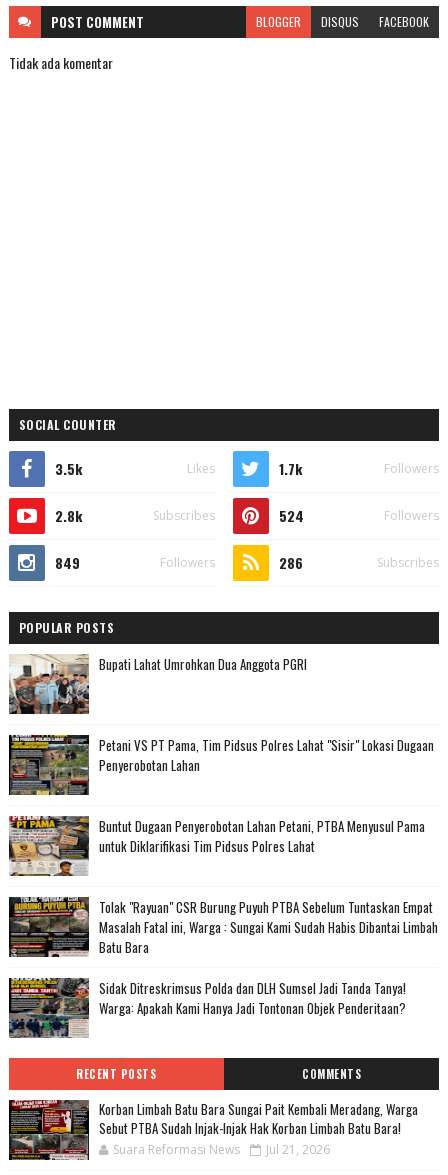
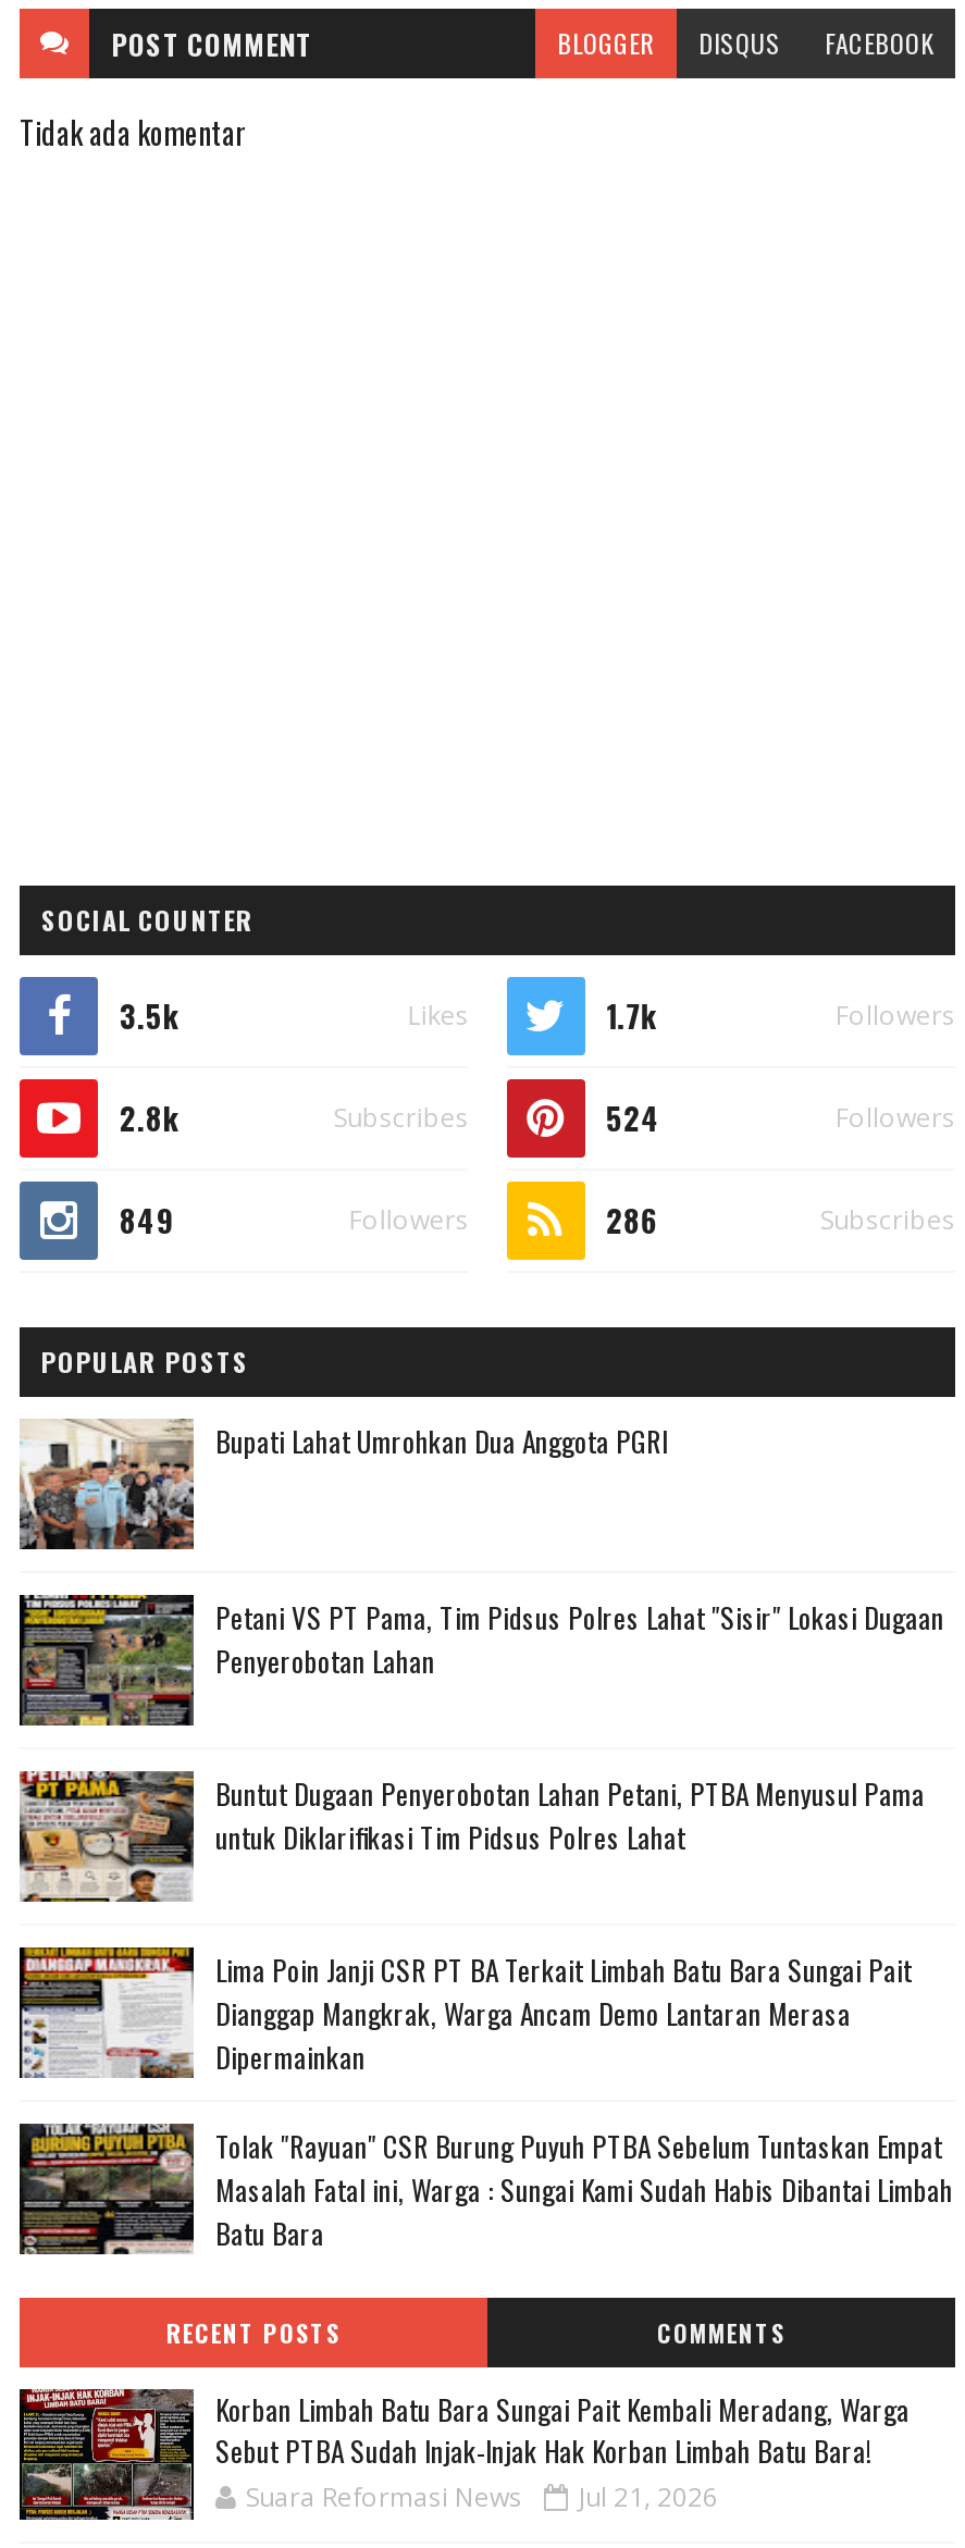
+ [image]
+ Lima Poin Janji CSR PT BA Terkait Limbah Batu Bara Sungai Pait
+ Dianggap Mangkrak, Warga Ancam Demo Lantaran Merasa
+ Dipermainkan

moved down: [image] | Tolak "Rayuan" CSR Burung Puyuh PTBA Sebelum Tuntaskan Empat | Masalah Fatal ini, Warga : Sungai Kami Sudah Habis Dibantai Limbah | Batu Bara

- [image]
- Sidak Ditreskrimsus Polda dan DLH Sumsel Jadi Tanda Tanya!
- Warga: Apakah Kami Hanya Jadi Tontonan Objek Penderitaan?
